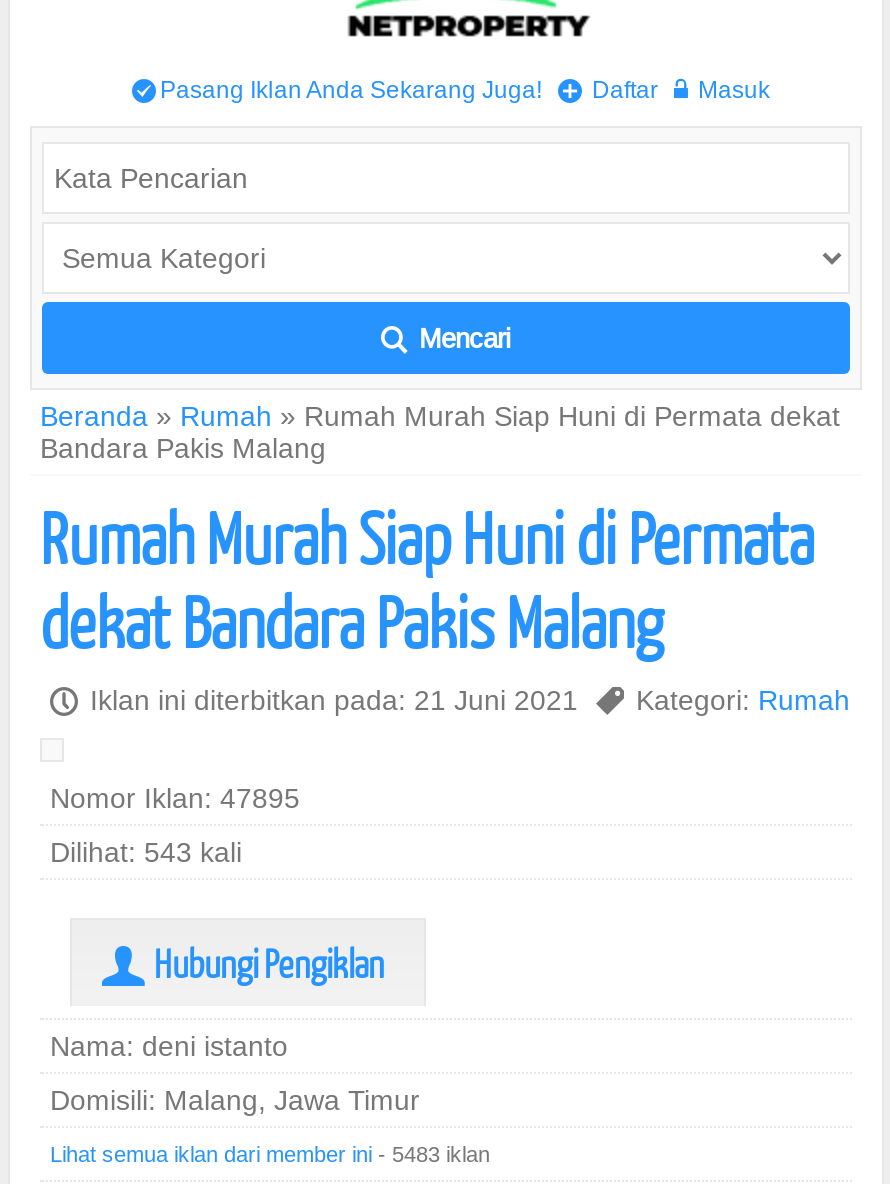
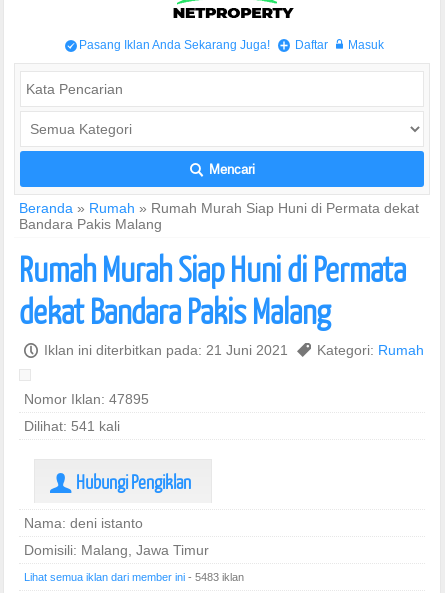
- Dilihat: 543 kali
+ Dilihat: 541 kali
